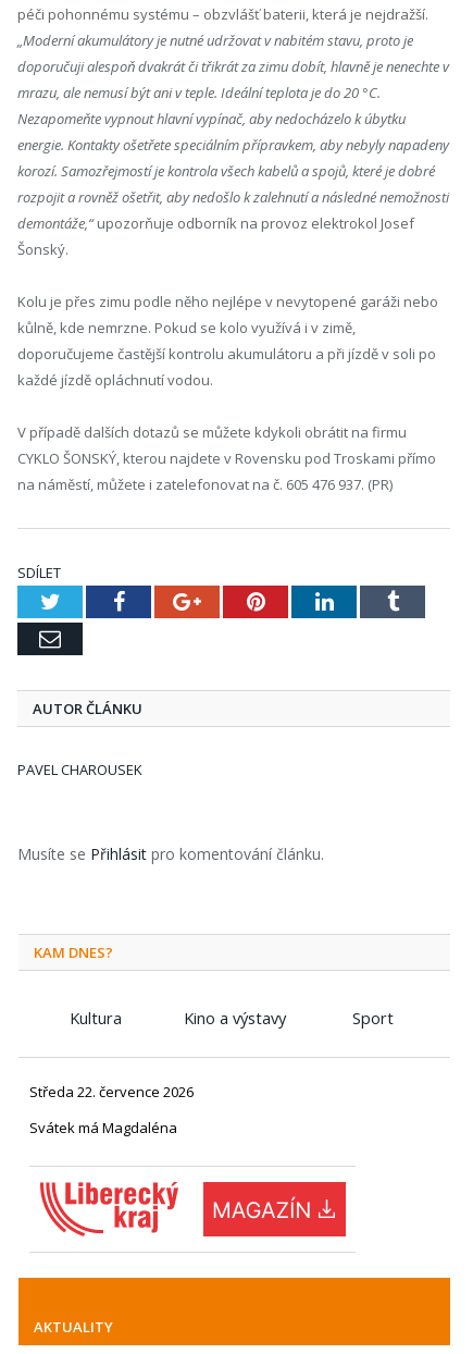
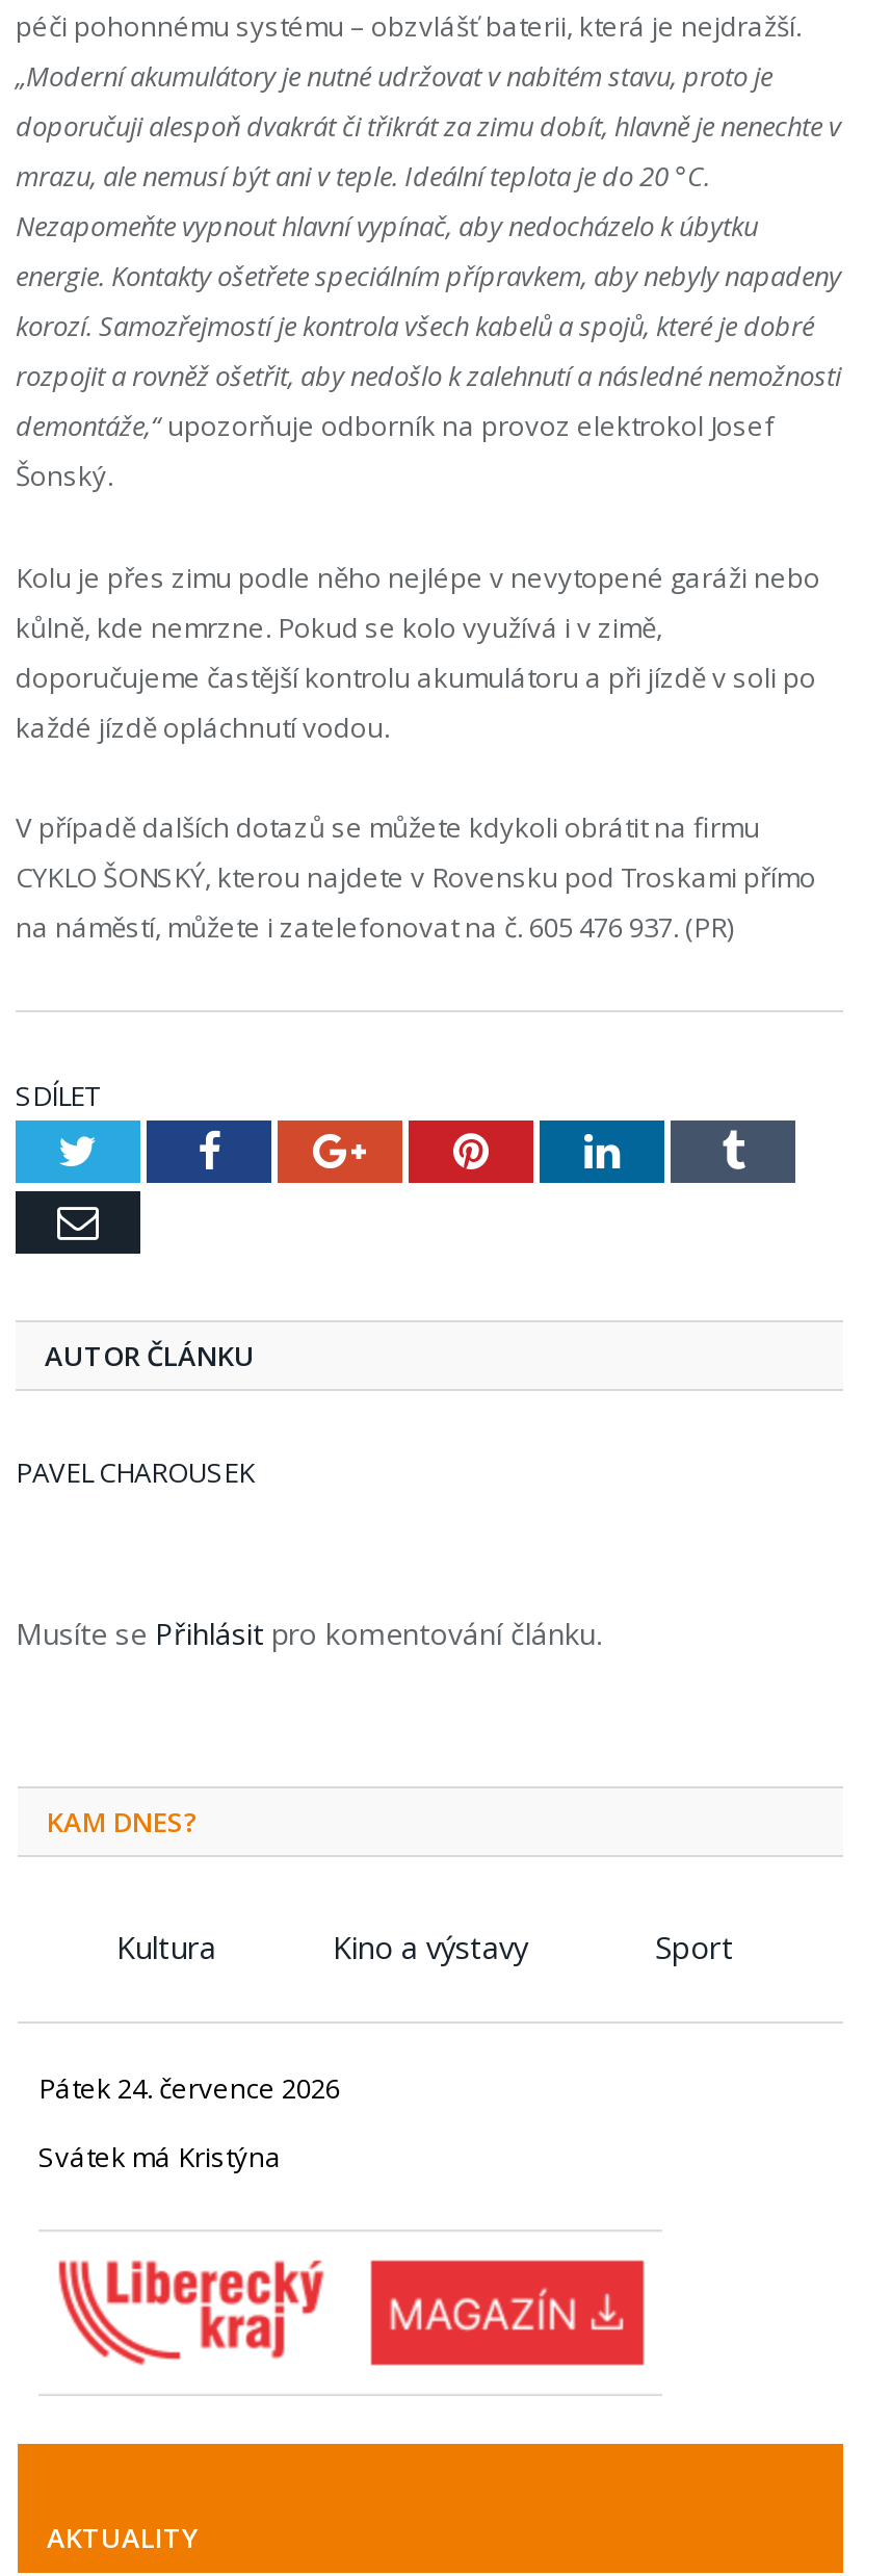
- Středa 22. července 2026
+ Pátek 24. července 2026

- Svátek má Magdaléna
+ Svátek má Kristýna
